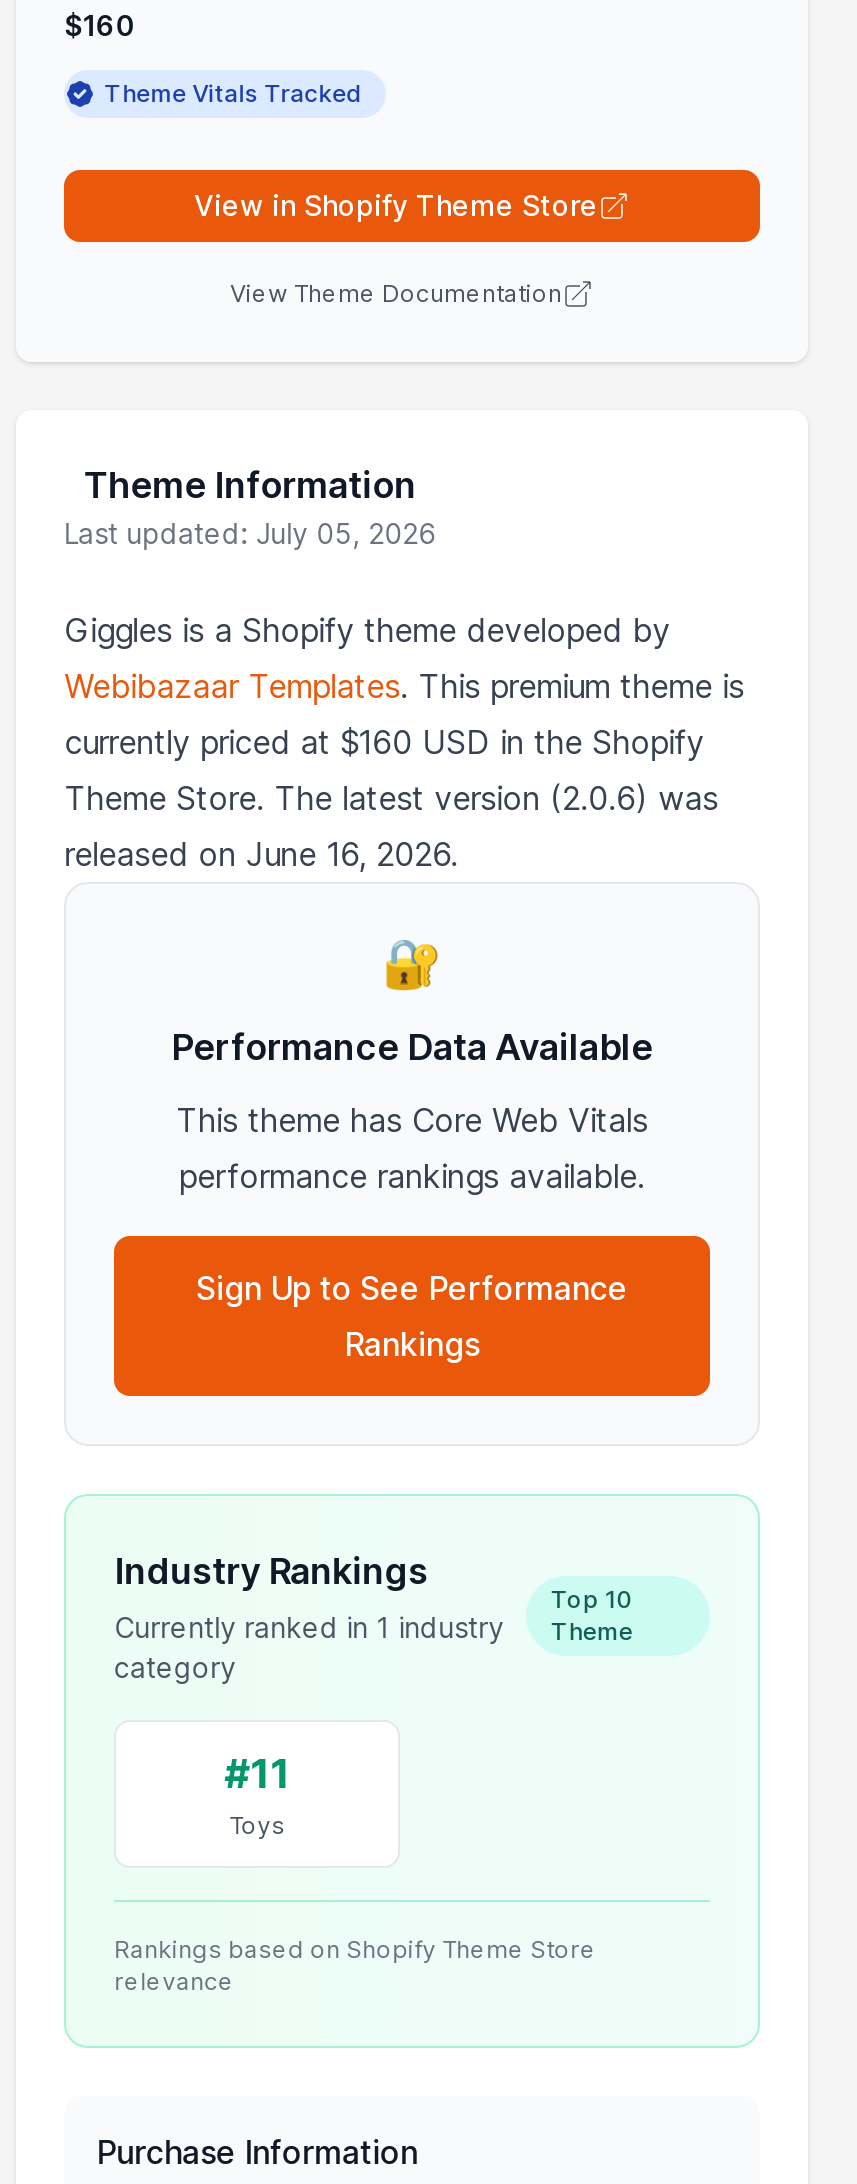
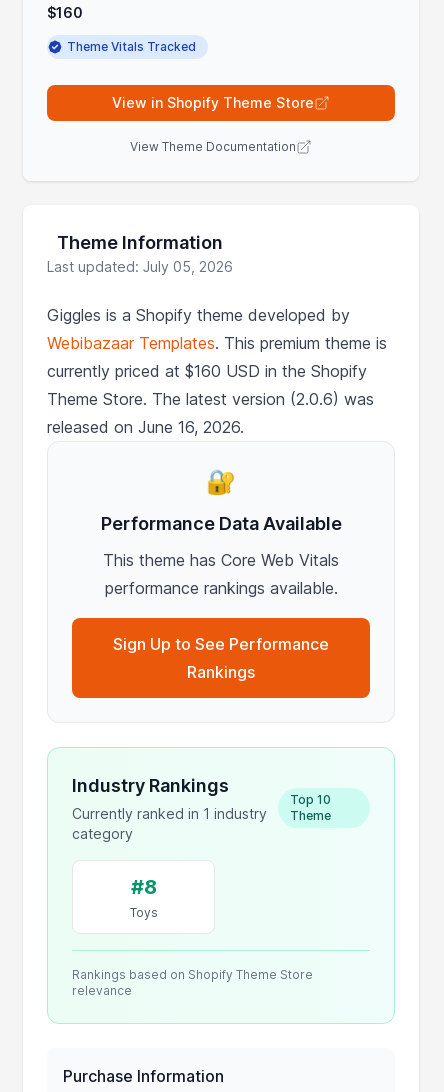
- #11
+ #8
